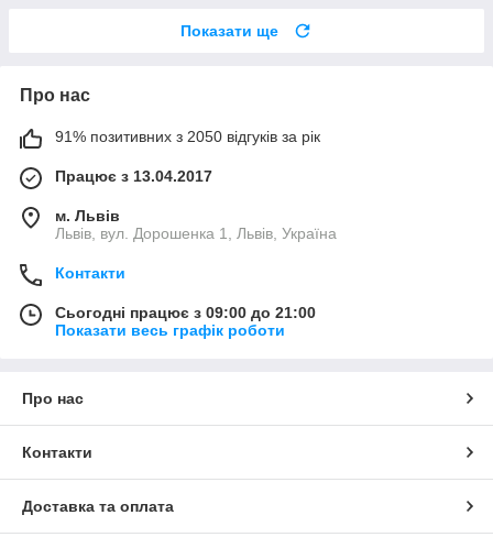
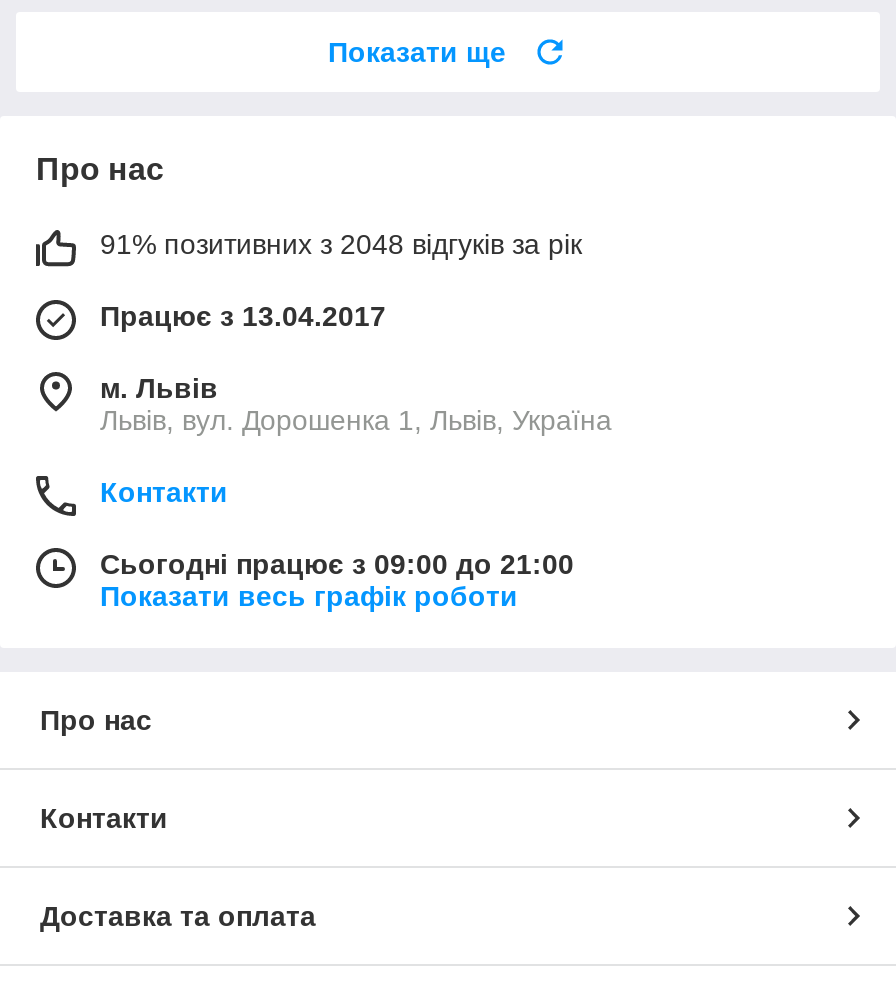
- 91% позитивних з 2050 відгуків за рік
+ 91% позитивних з 2048 відгуків за рік
